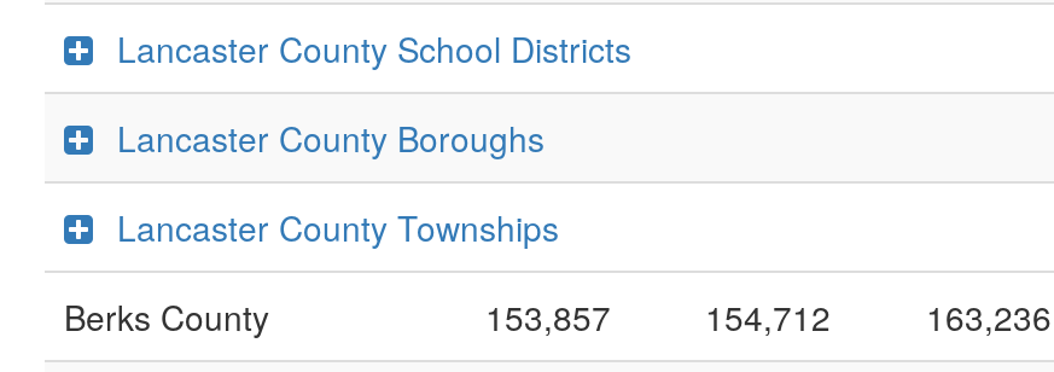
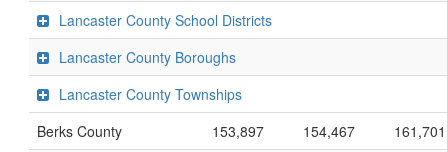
- 153,857
+ 153,897

- 154,712
+ 154,467

- 163,236
+ 161,701
